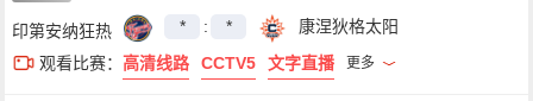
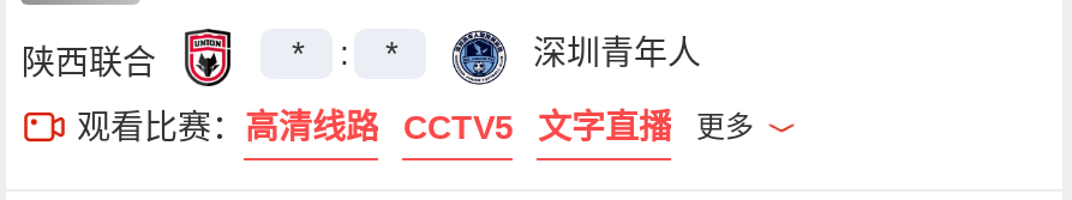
- 印第安纳狂热
+ 陕西联合

- 康涅狄格太阳
+ 深圳青年人
